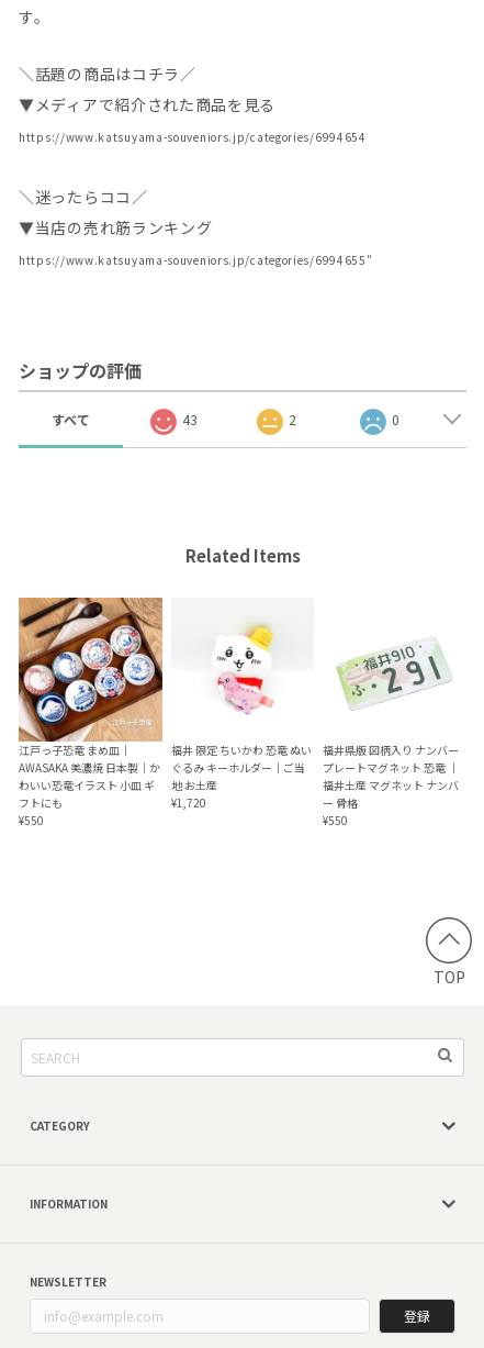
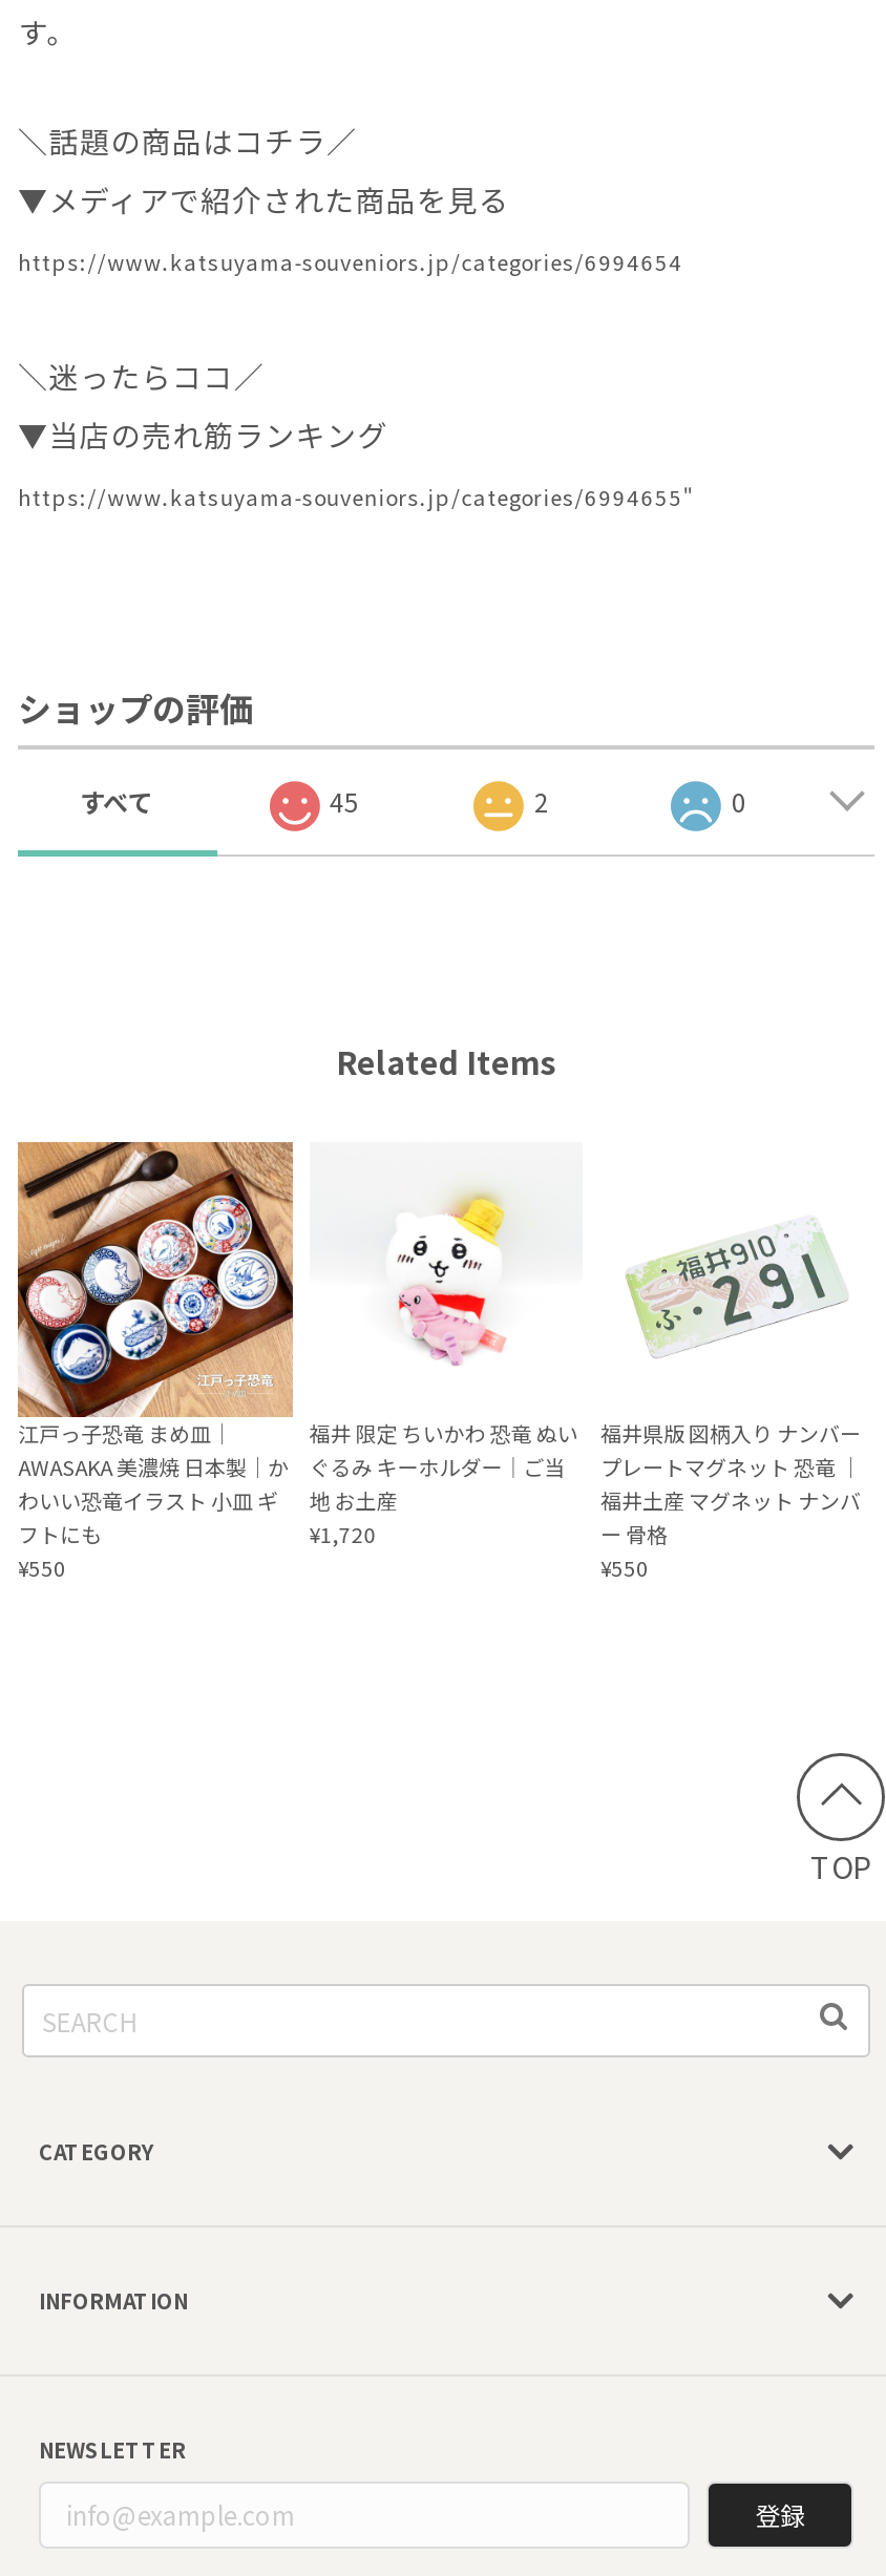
- 43
+ 45
